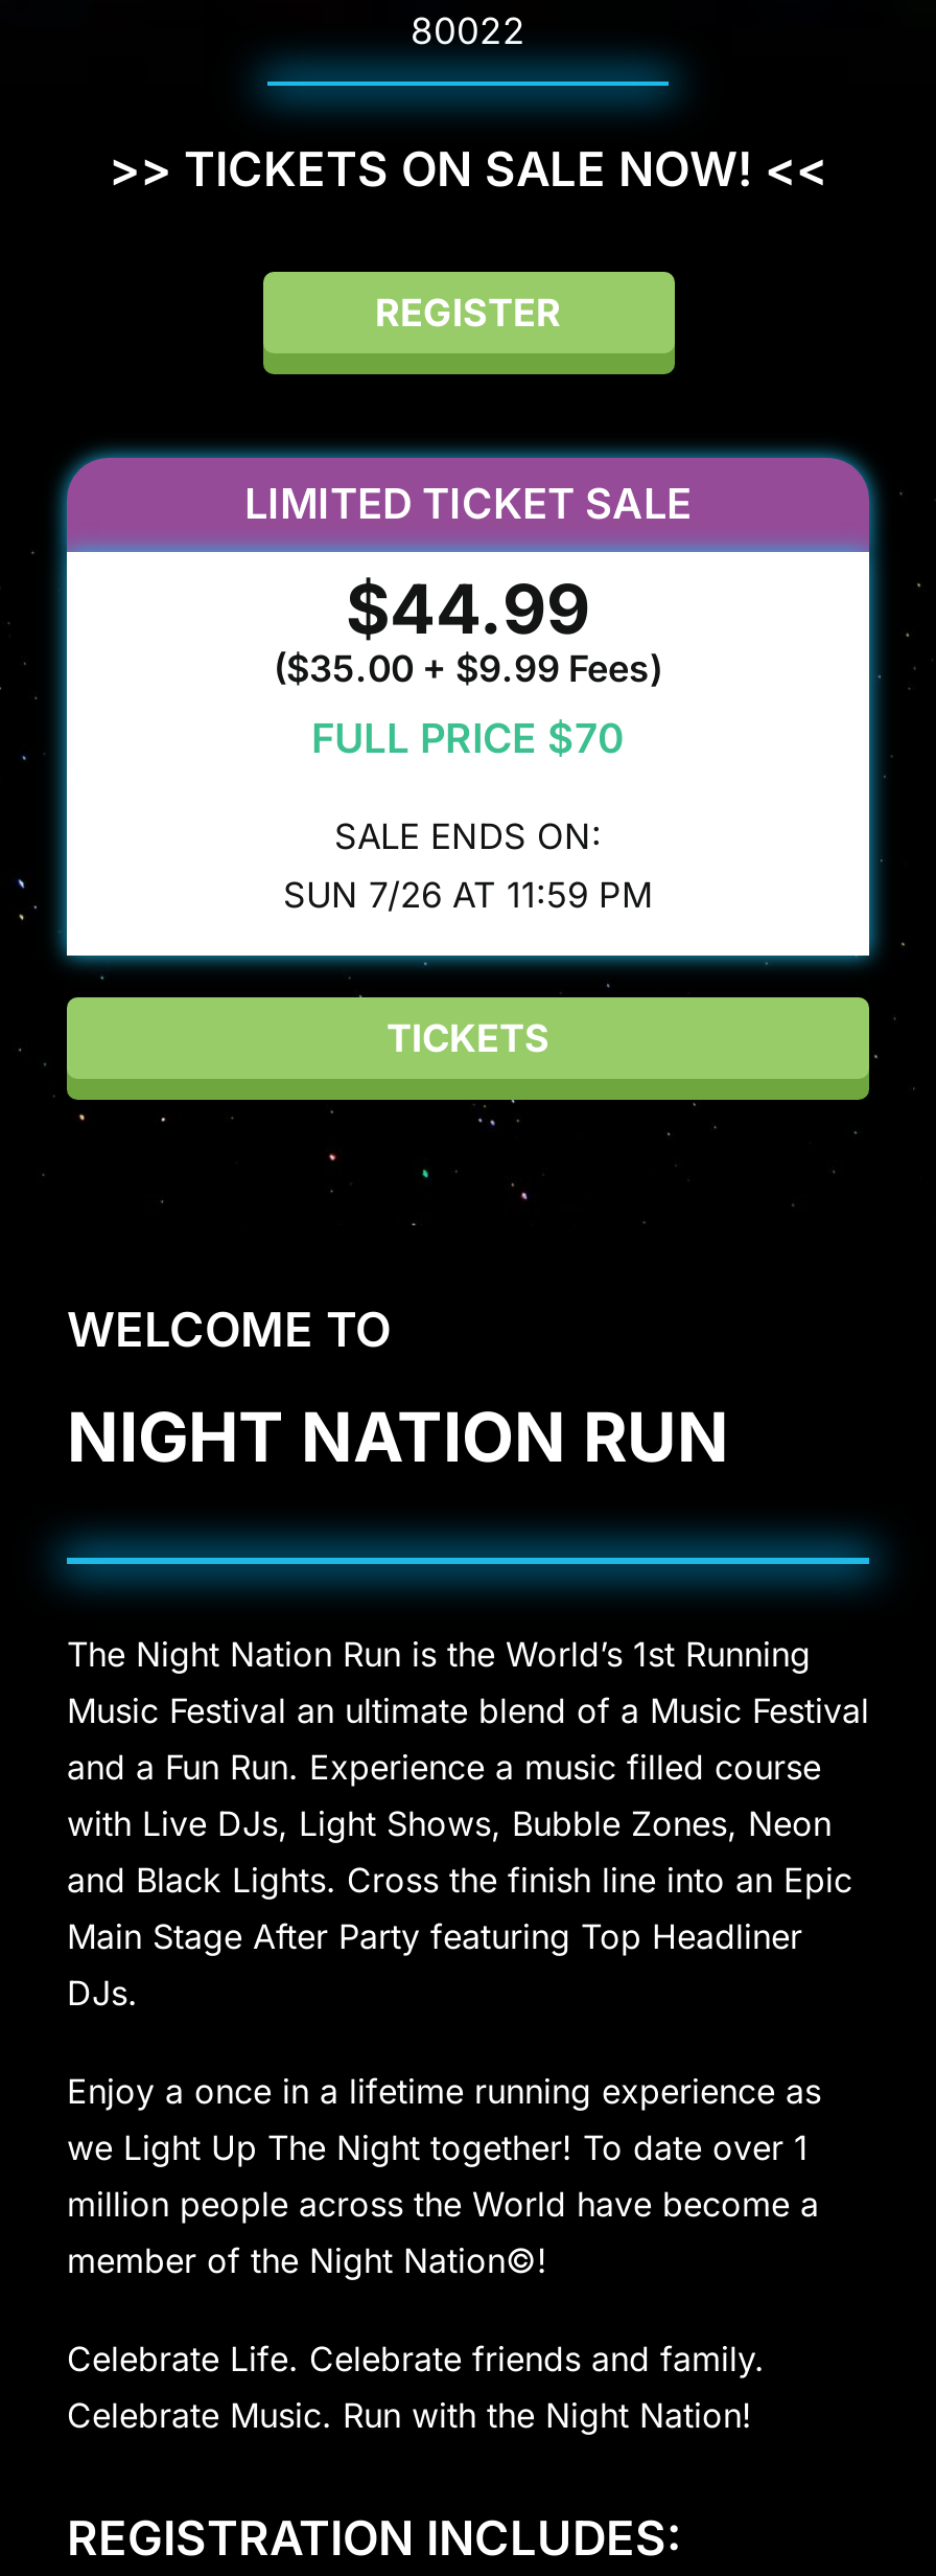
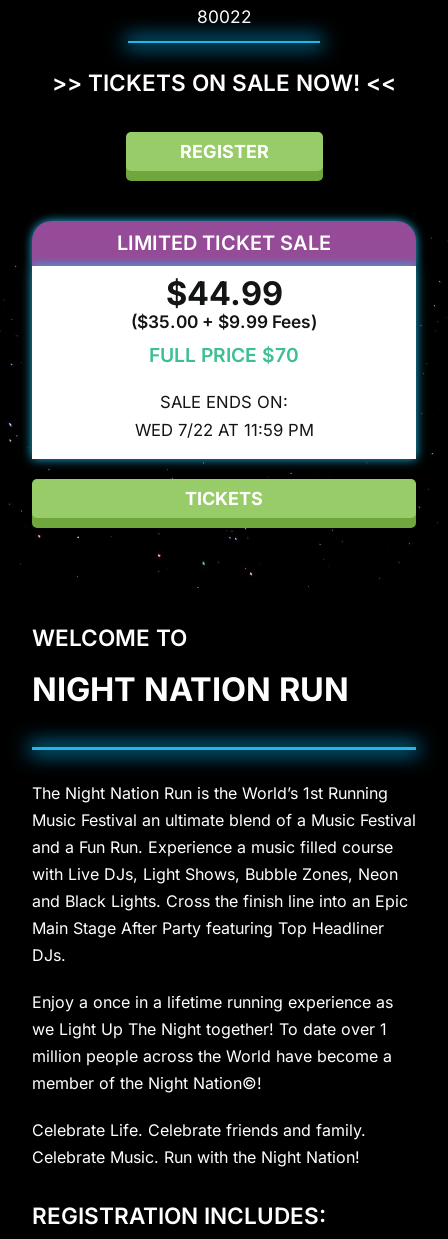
- SUN 7/26 AT 11:59 PM
+ WED 7/22 AT 11:59 PM
